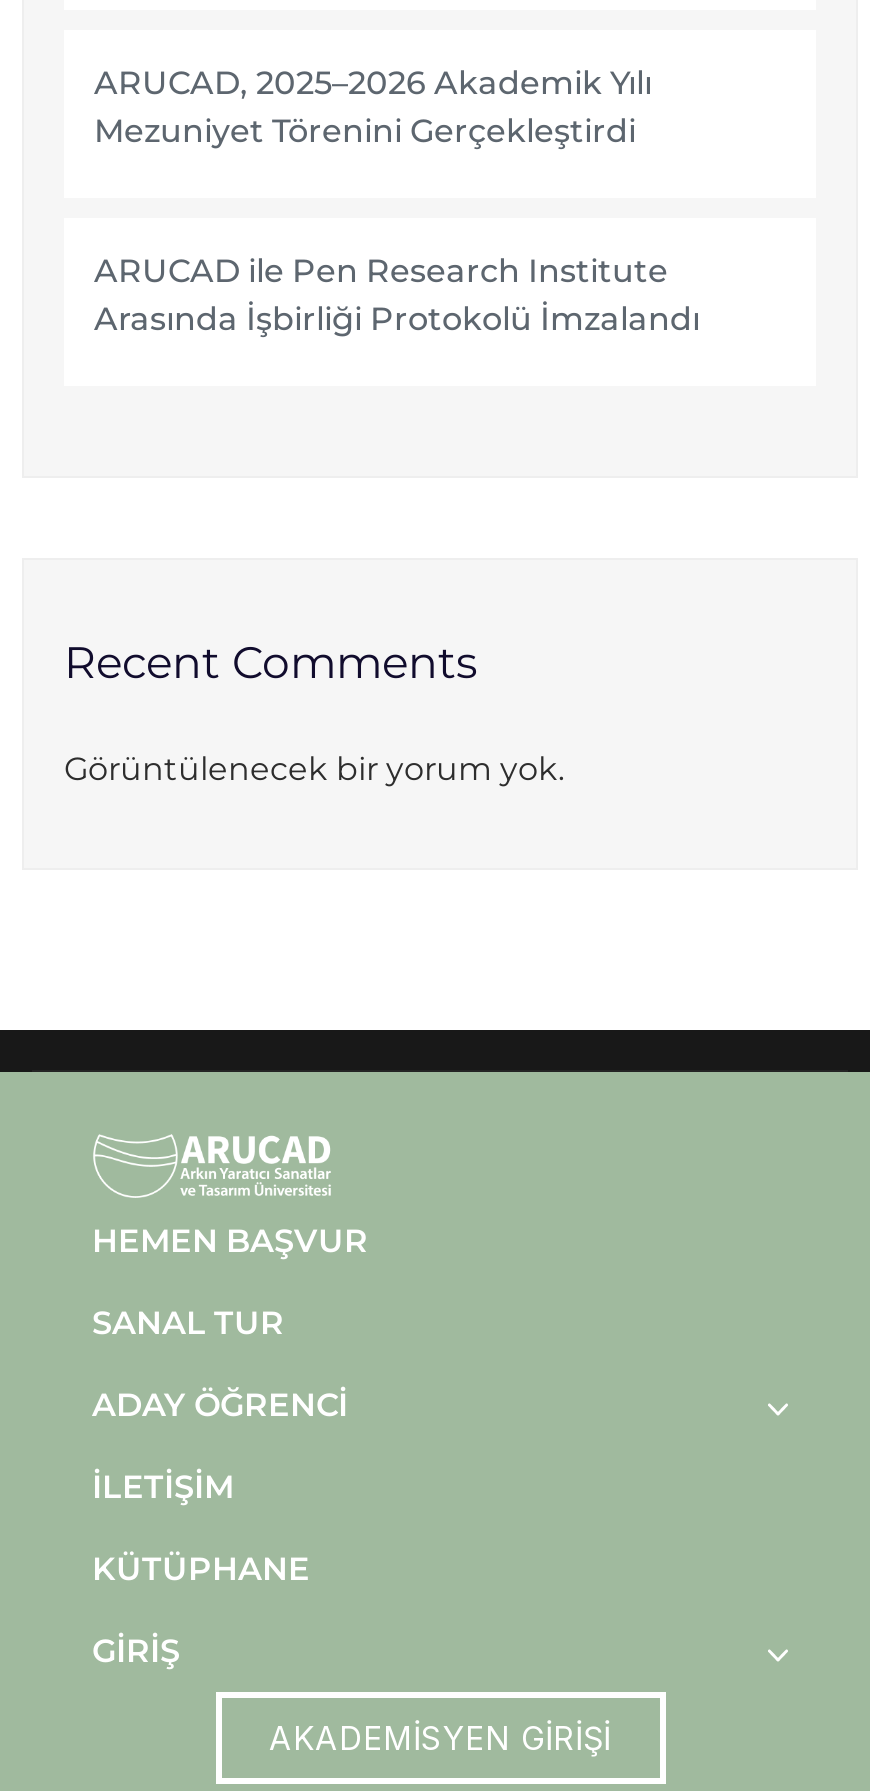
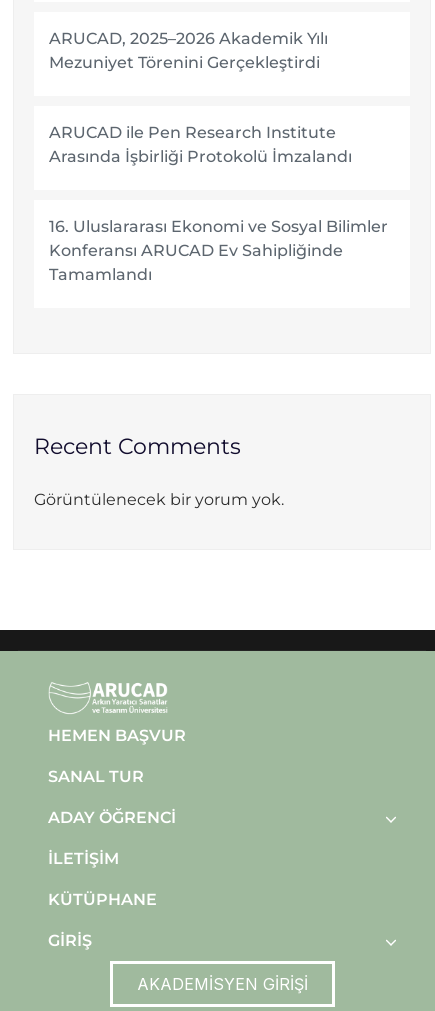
+ 16. Uluslararası Ekonomi ve Sosyal Bilimler
+ Konferansı ARUCAD Ev Sahipliğinde
+ Tamamlandı
